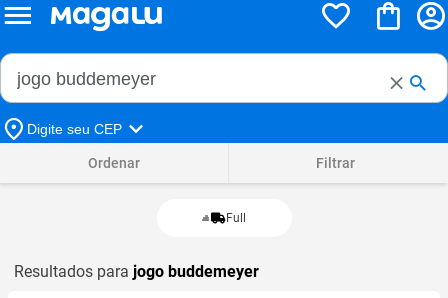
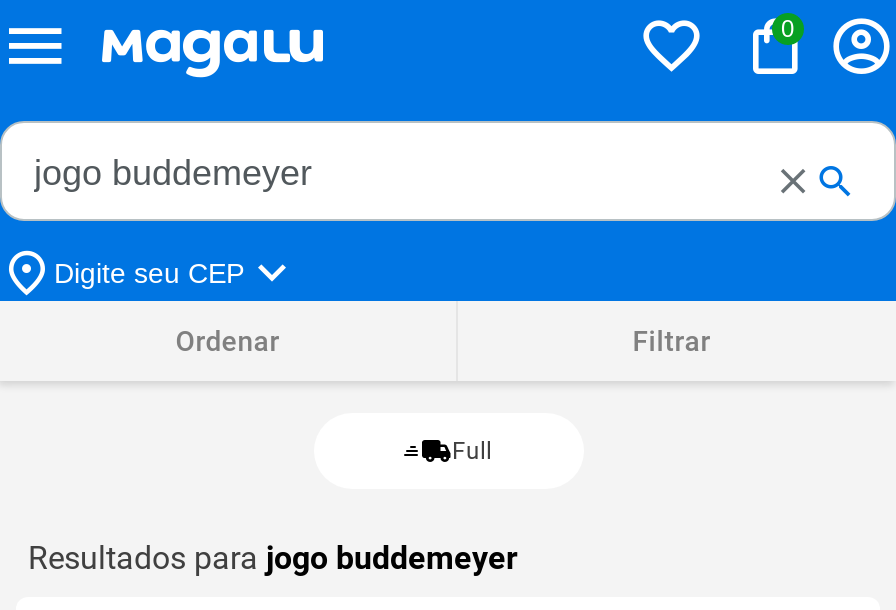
+ 0
